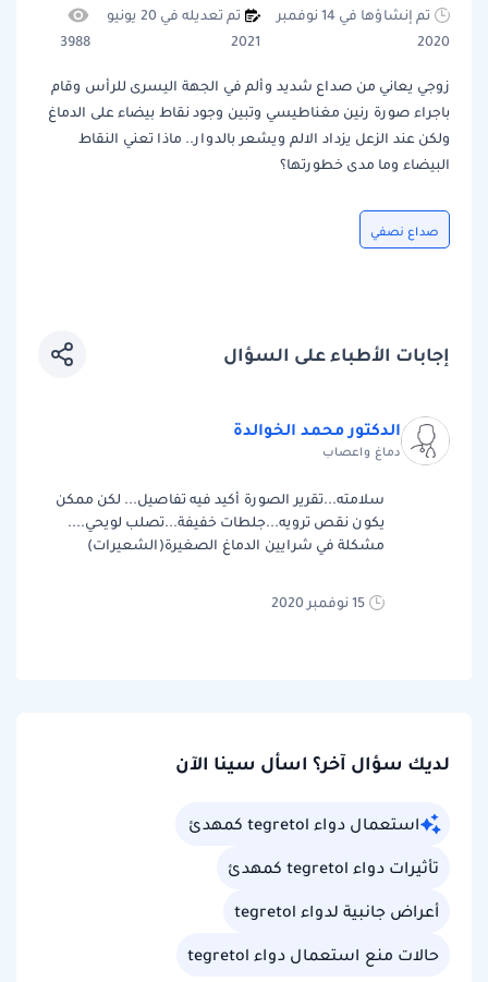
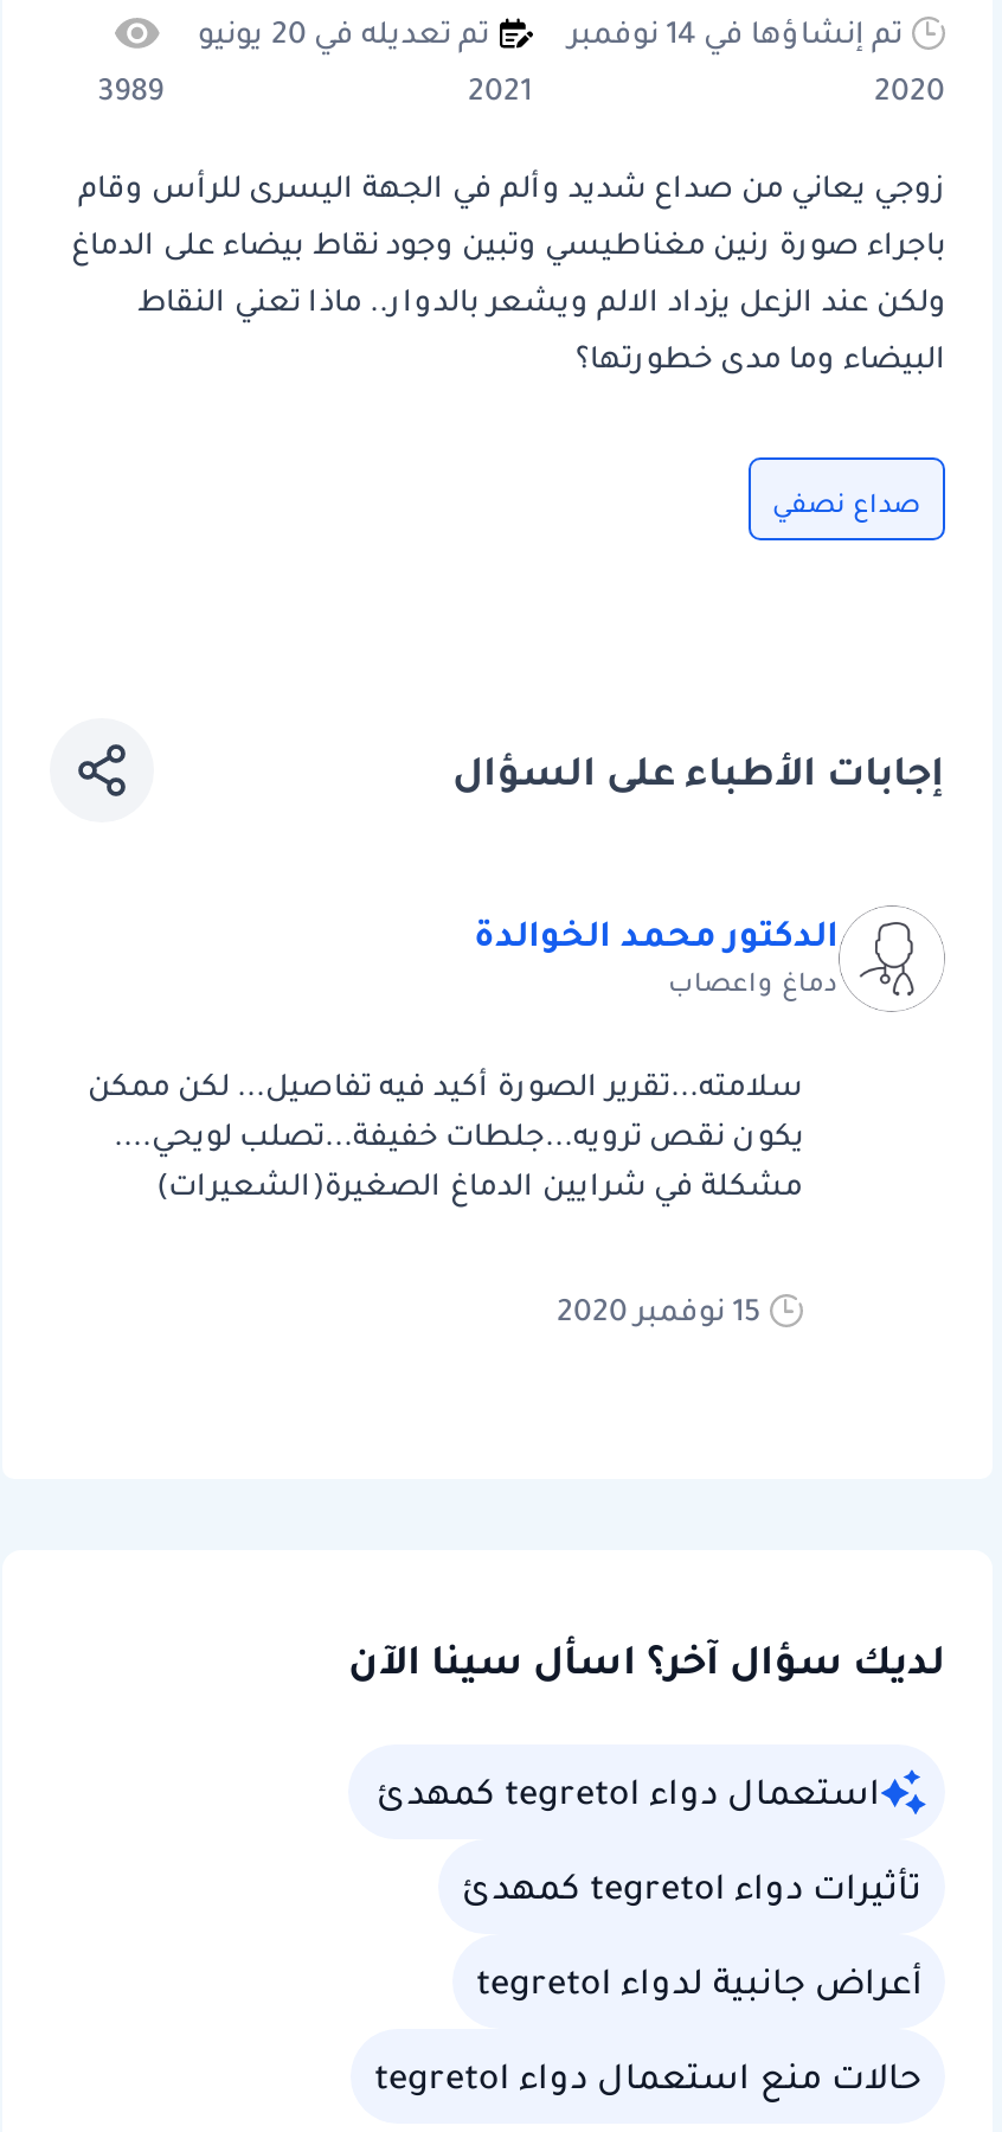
- 3988
+ 3989
